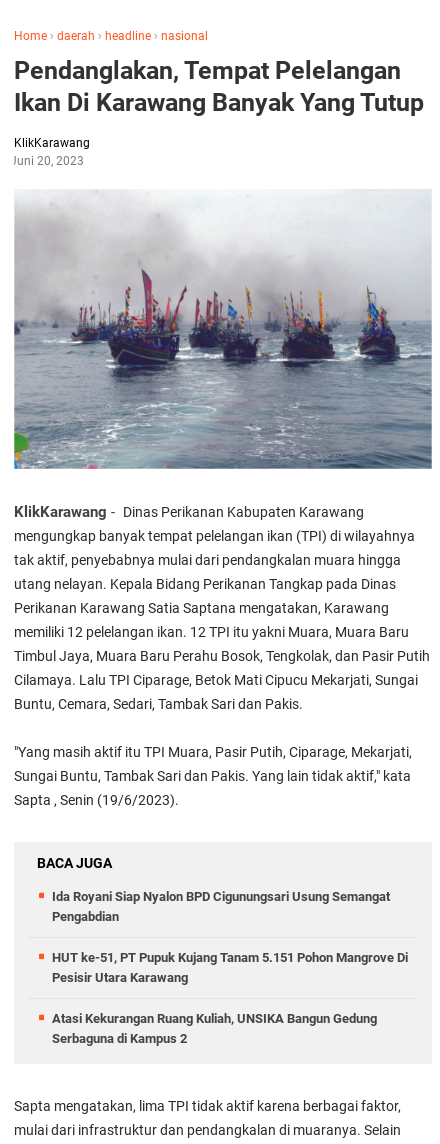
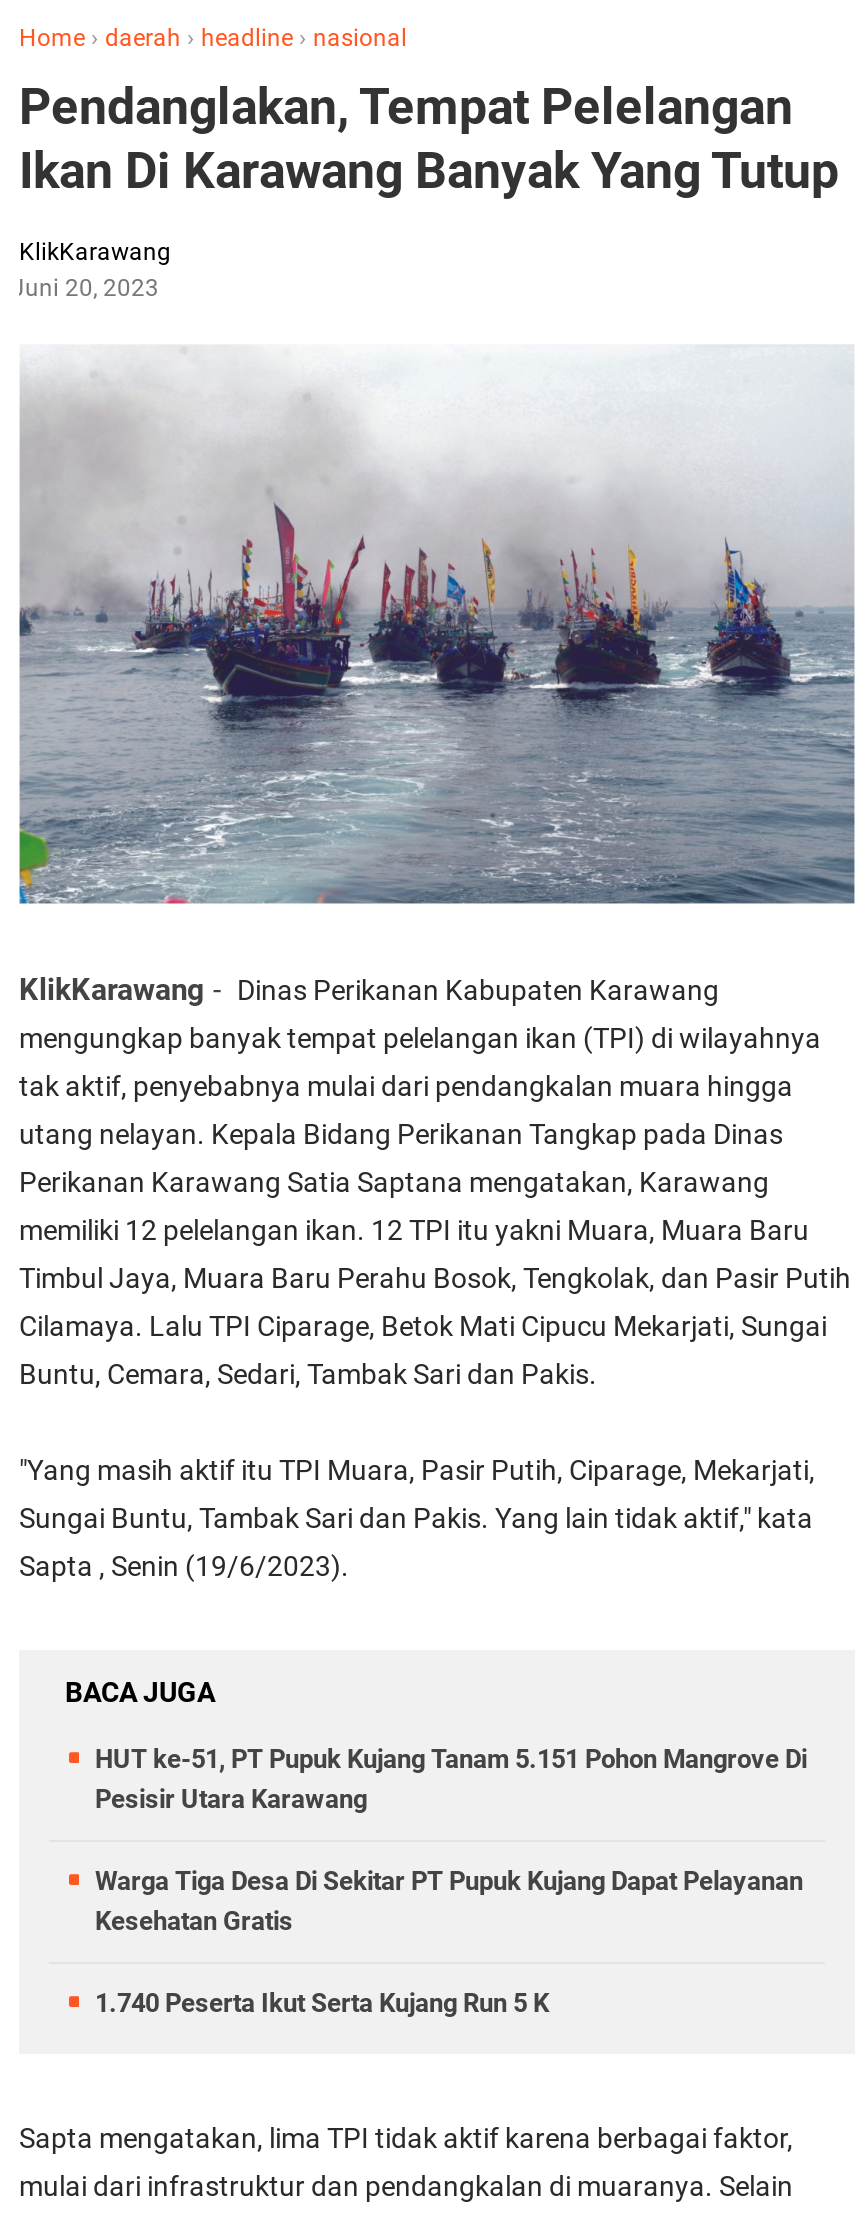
- Ida Royani Siap Nyalon BPD Cigunungsari Usung Semangat
- Pengabdian

moved up: HUT ke-51, PT Pupuk Kujang Tanam 5.151 Pohon Mangrove Di | Pesisir Utara Karawang

- Atasi Kekurangan Ruang Kuliah, UNSIKA Bangun Gedung
- Serbaguna di Kampus 2
+ Warga Tiga Desa Di Sekitar PT Pupuk Kujang Dapat Pelayanan
+ Kesehatan Gratis
+ 1.740 Peserta Ikut Serta Kujang Run 5 K
